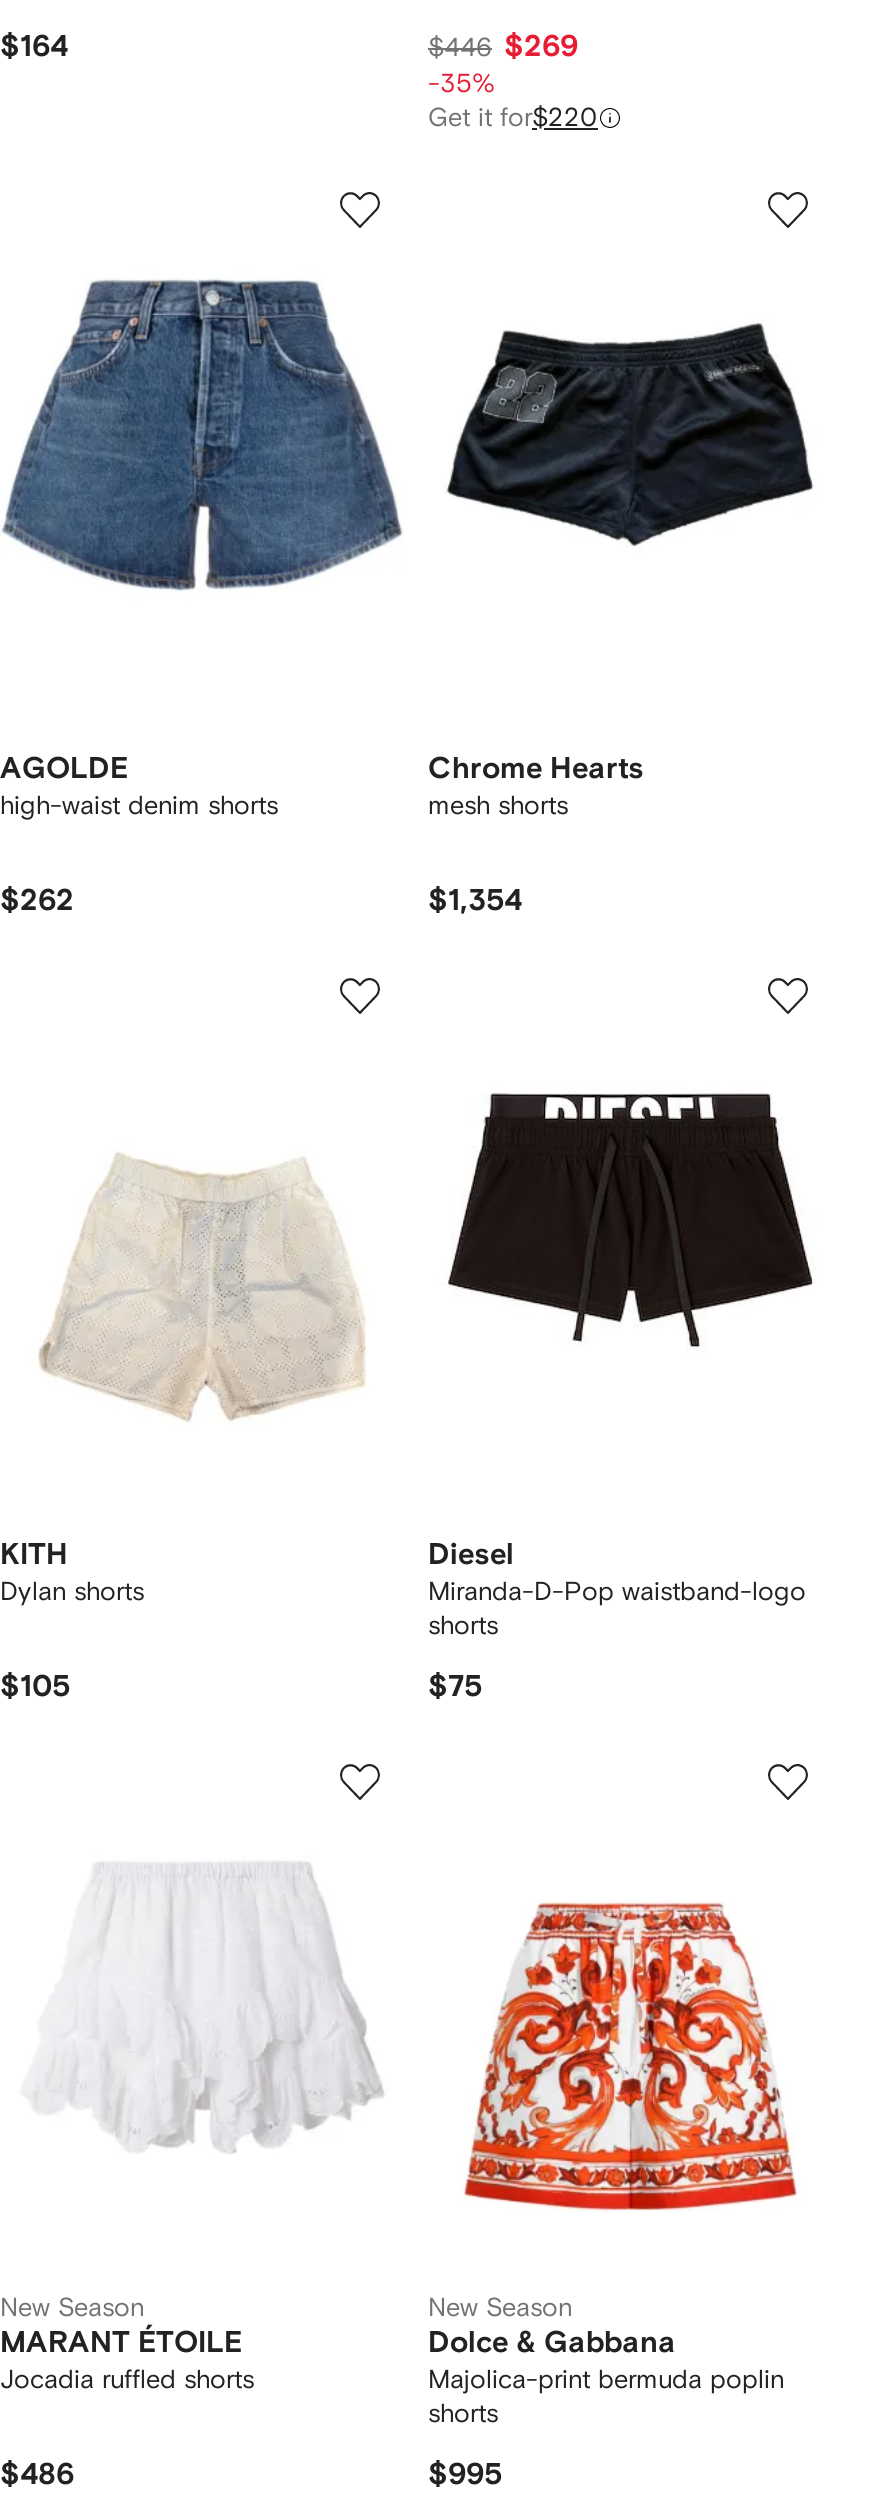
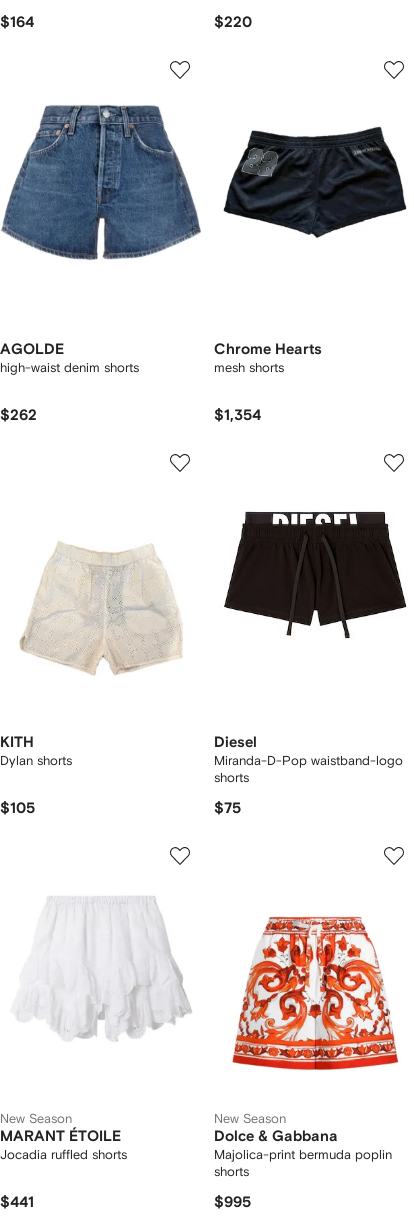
- $446 $269
- -35%
- Get it for$220
+ $220

- $486
+ $441
